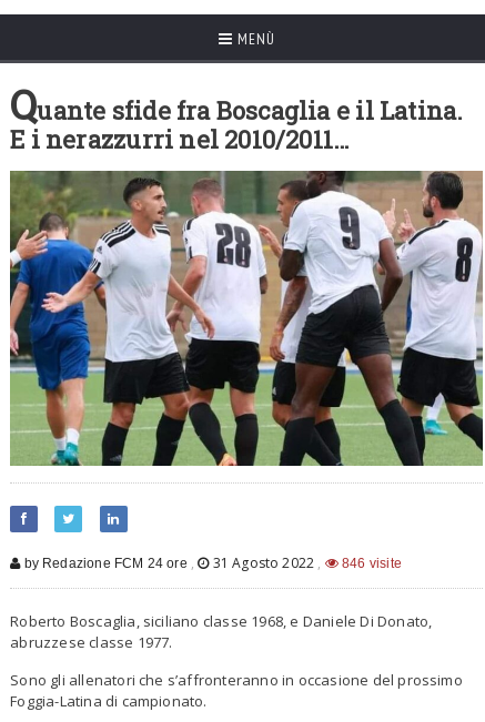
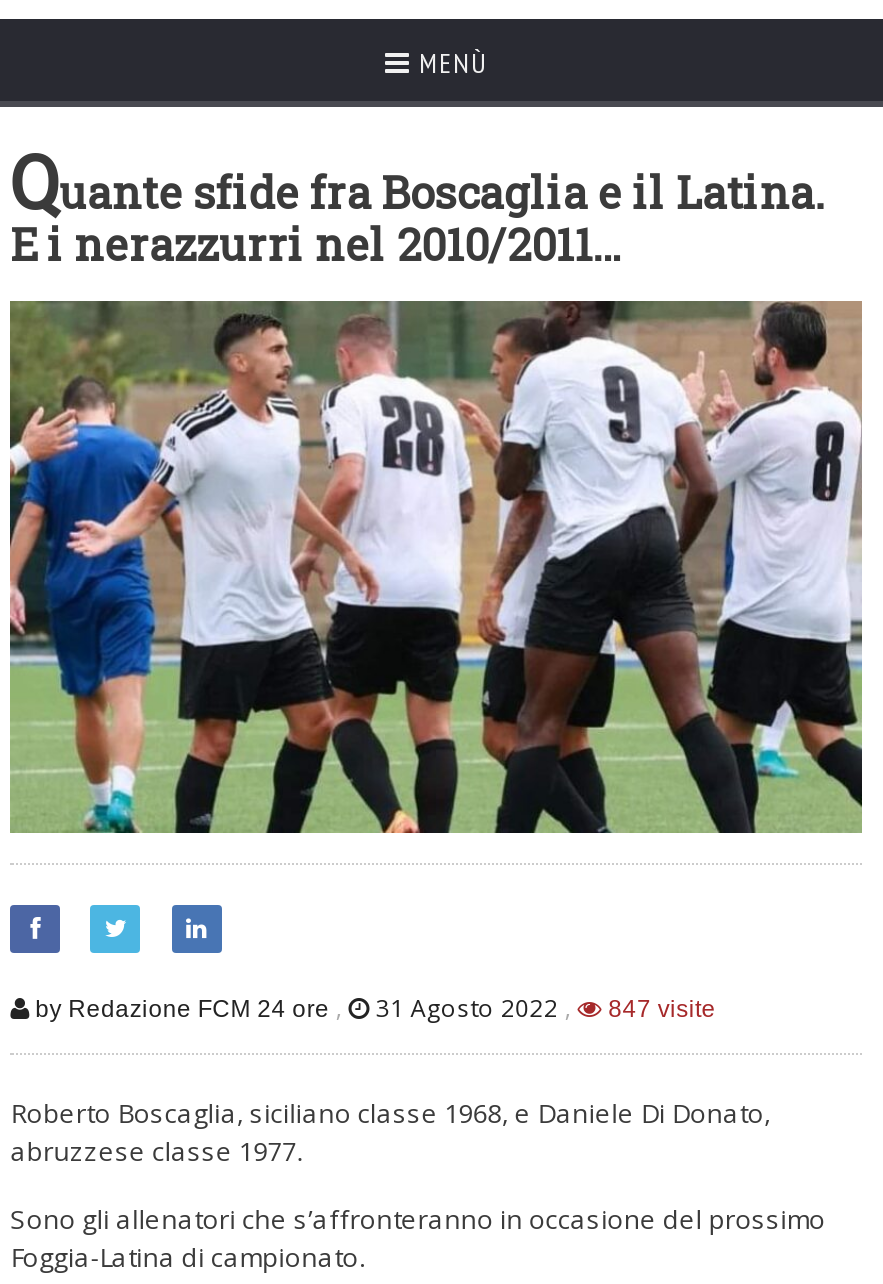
- by Redazione FCM 24 ore , 31 Agosto 2022, 846 visite
+ by Redazione FCM 24 ore , 31 Agosto 2022, 847 visite
